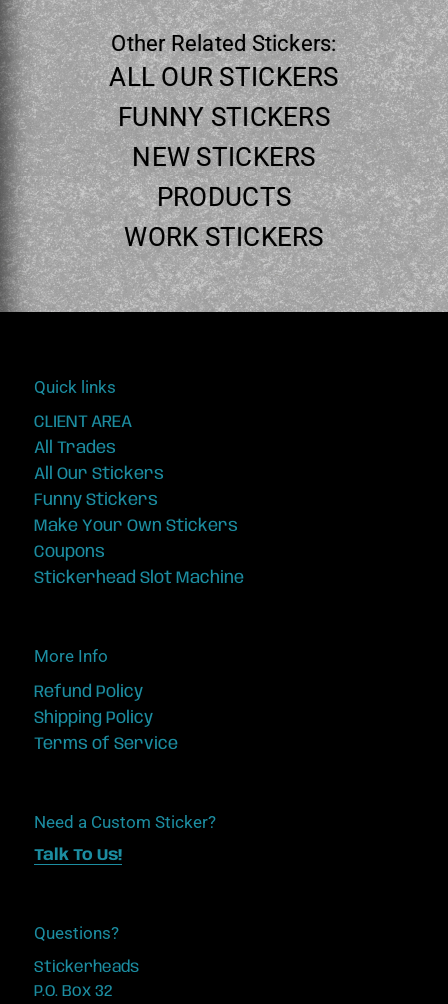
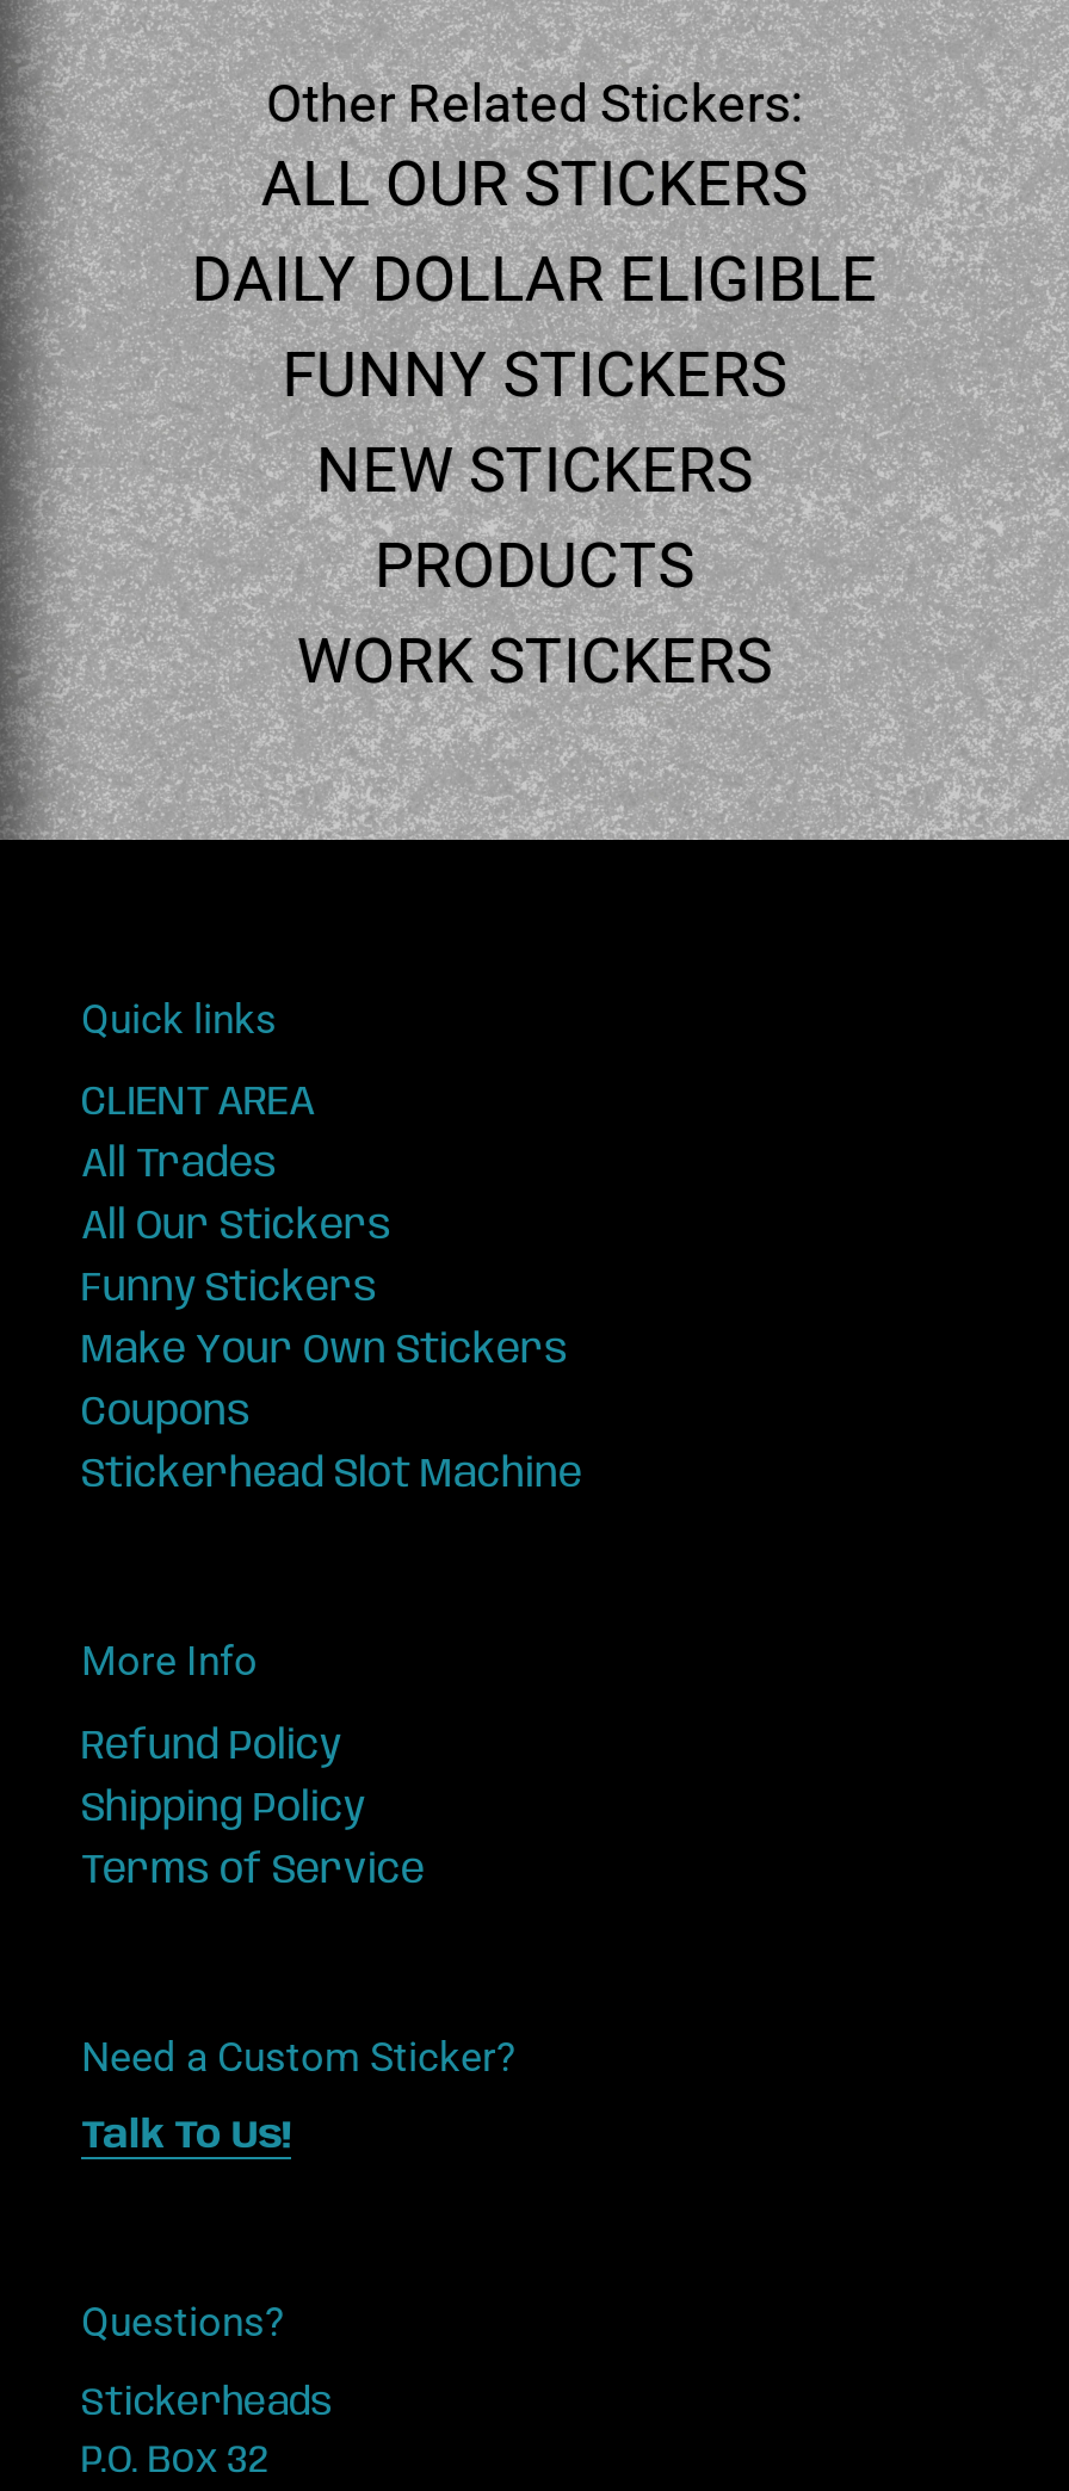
+ DAILY DOLLAR ELIGIBLE
